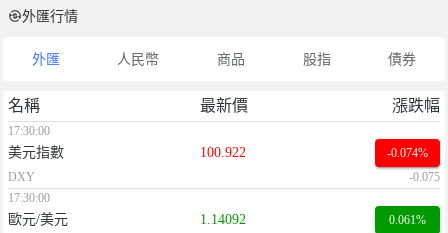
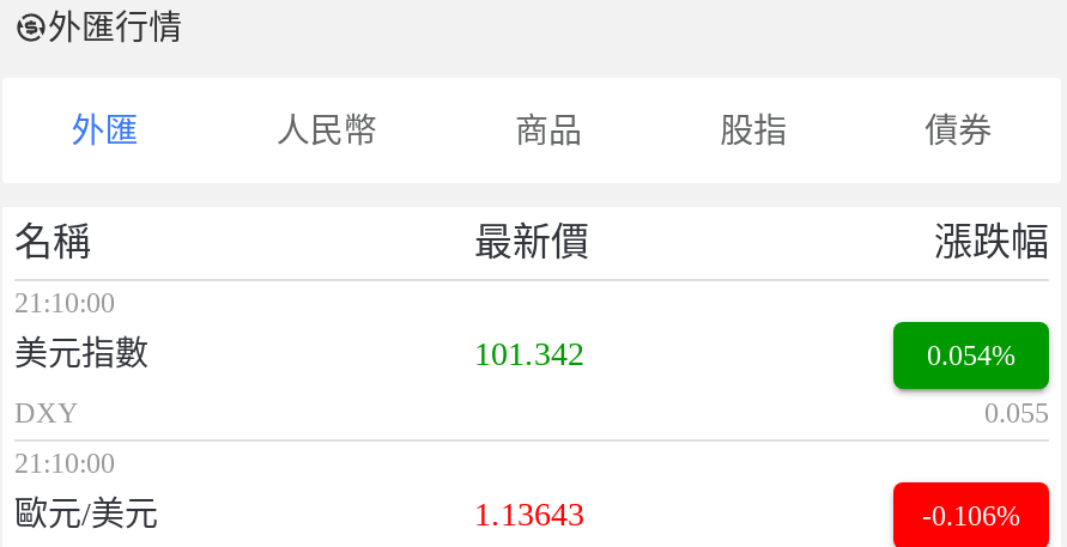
- 17:30:00
+ 21:10:00

- 100.922
+ 101.342

- -0.074%
+ 0.054%

- -0.075
+ 0.055

- 17:30:00
+ 21:10:00

- 1.14092
+ 1.13643

- 0.061%
+ -0.106%
